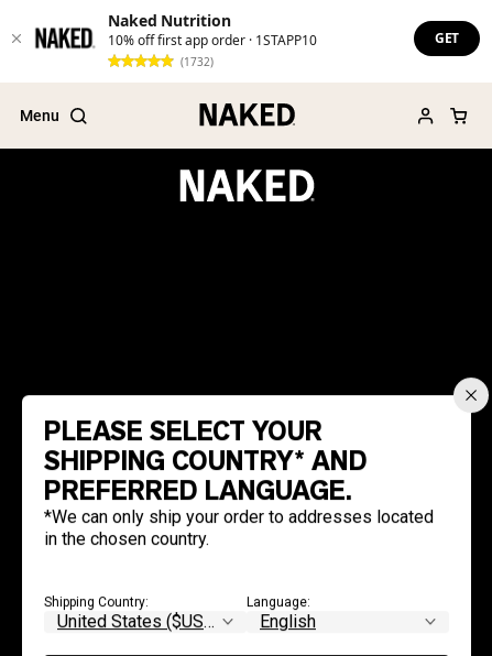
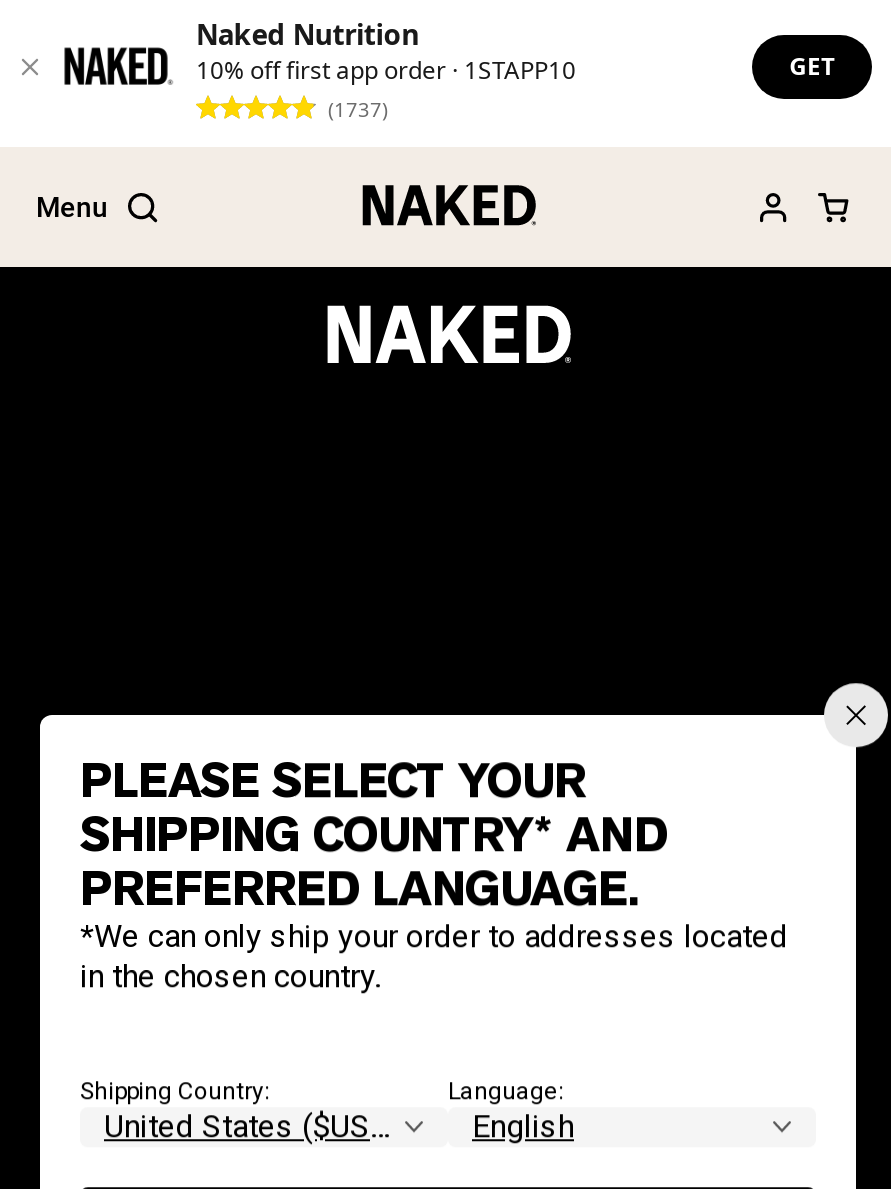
- (1732)
+ (1737)
